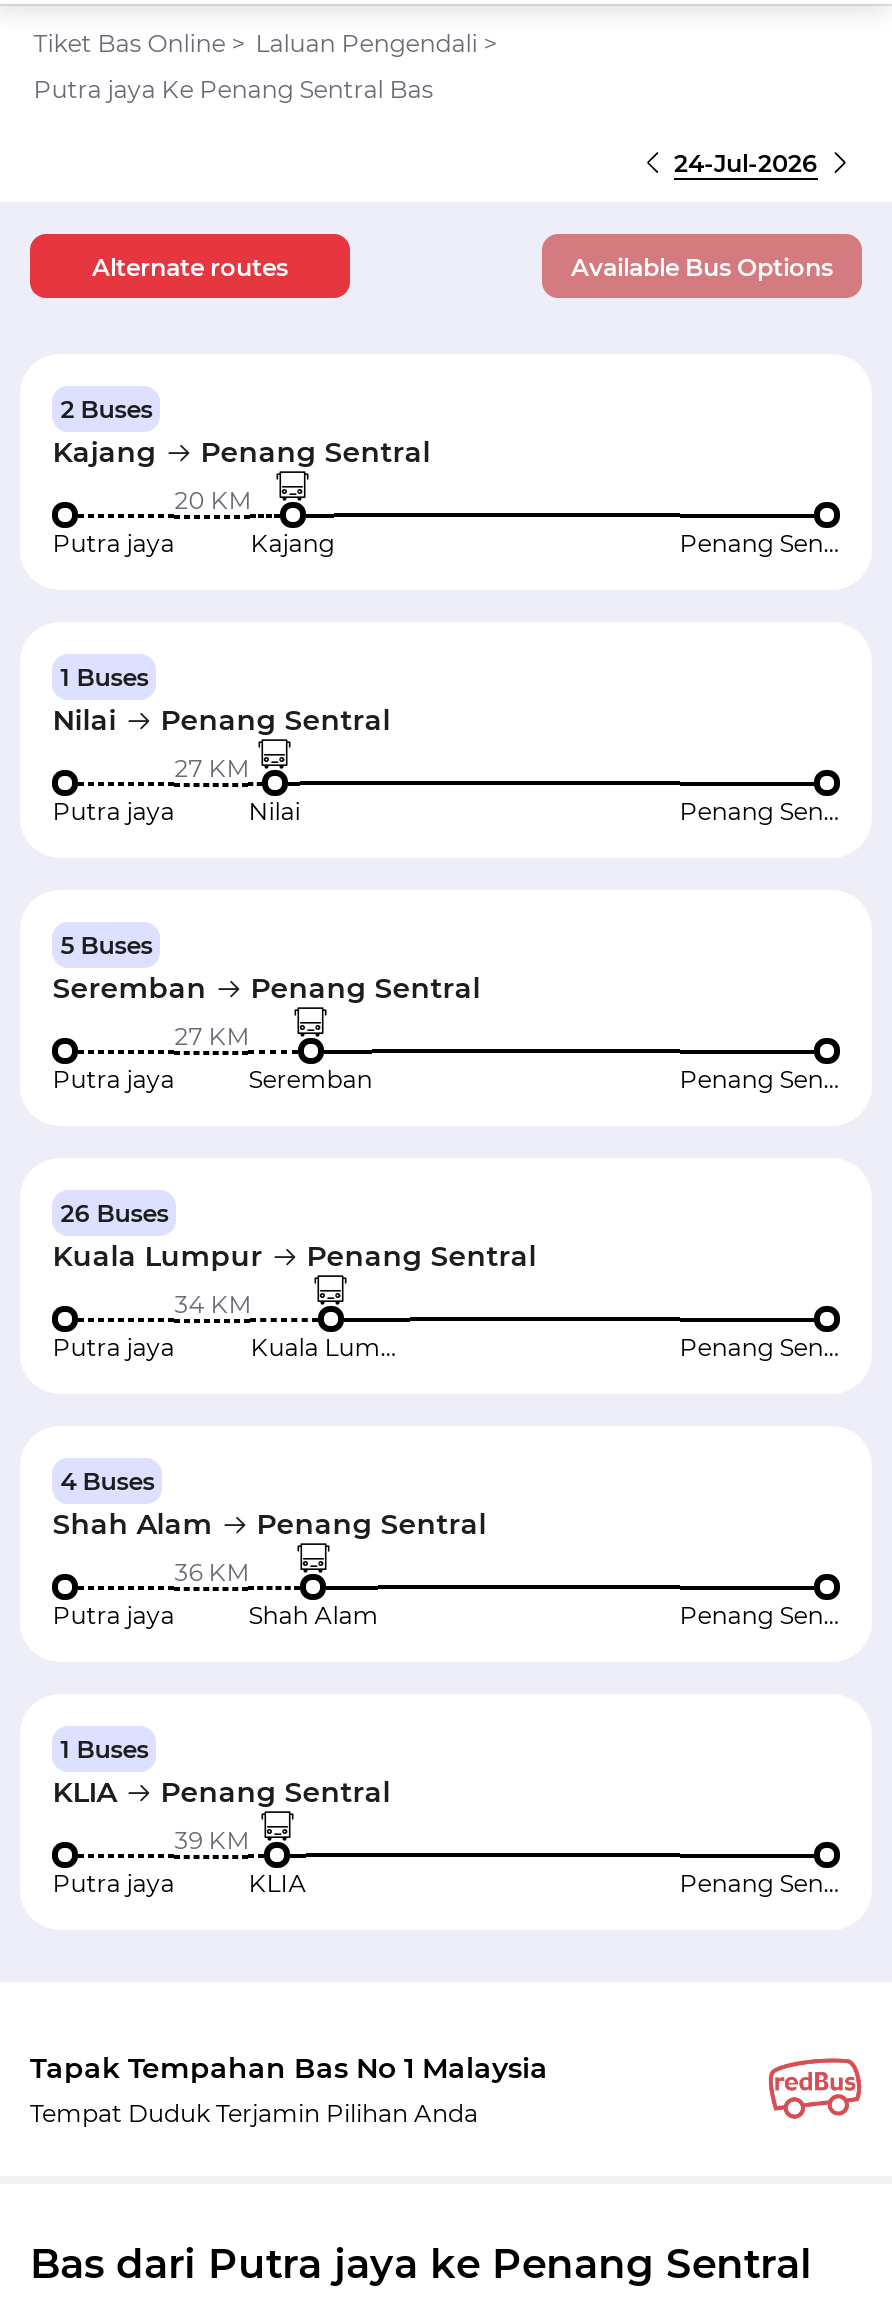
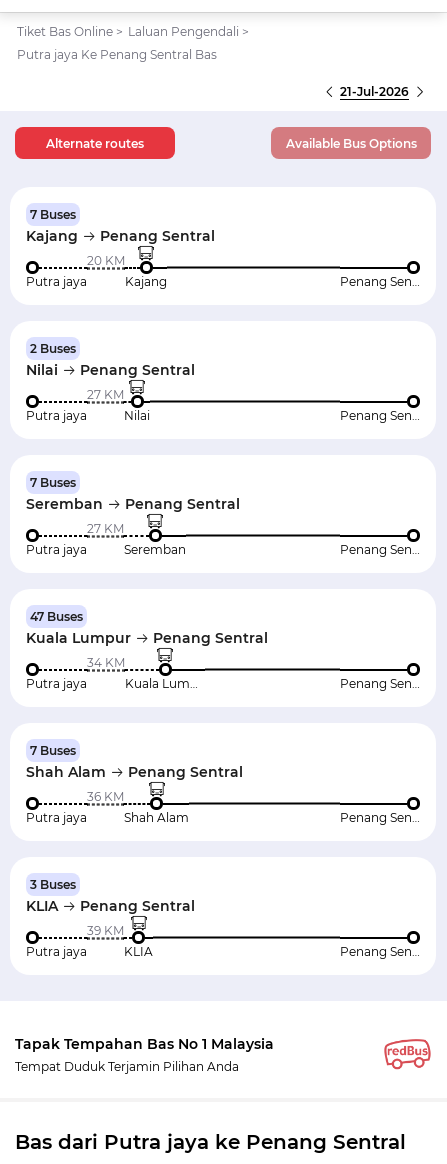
- 24-Jul-2026
+ 21-Jul-2026

- 2 Buses
+ 7 Buses

- 1 Buses
+ 2 Buses

- 5 Buses
+ 7 Buses

- 26 Buses
+ 47 Buses

- 4 Buses
+ 7 Buses

- 1 Buses
+ 3 Buses
